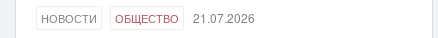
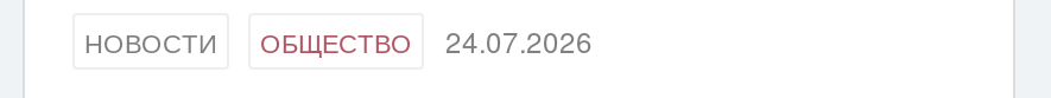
- НОВОСТИ ОБЩЕСТВО 21.07.2026
+ НОВОСТИ ОБЩЕСТВО 24.07.2026
